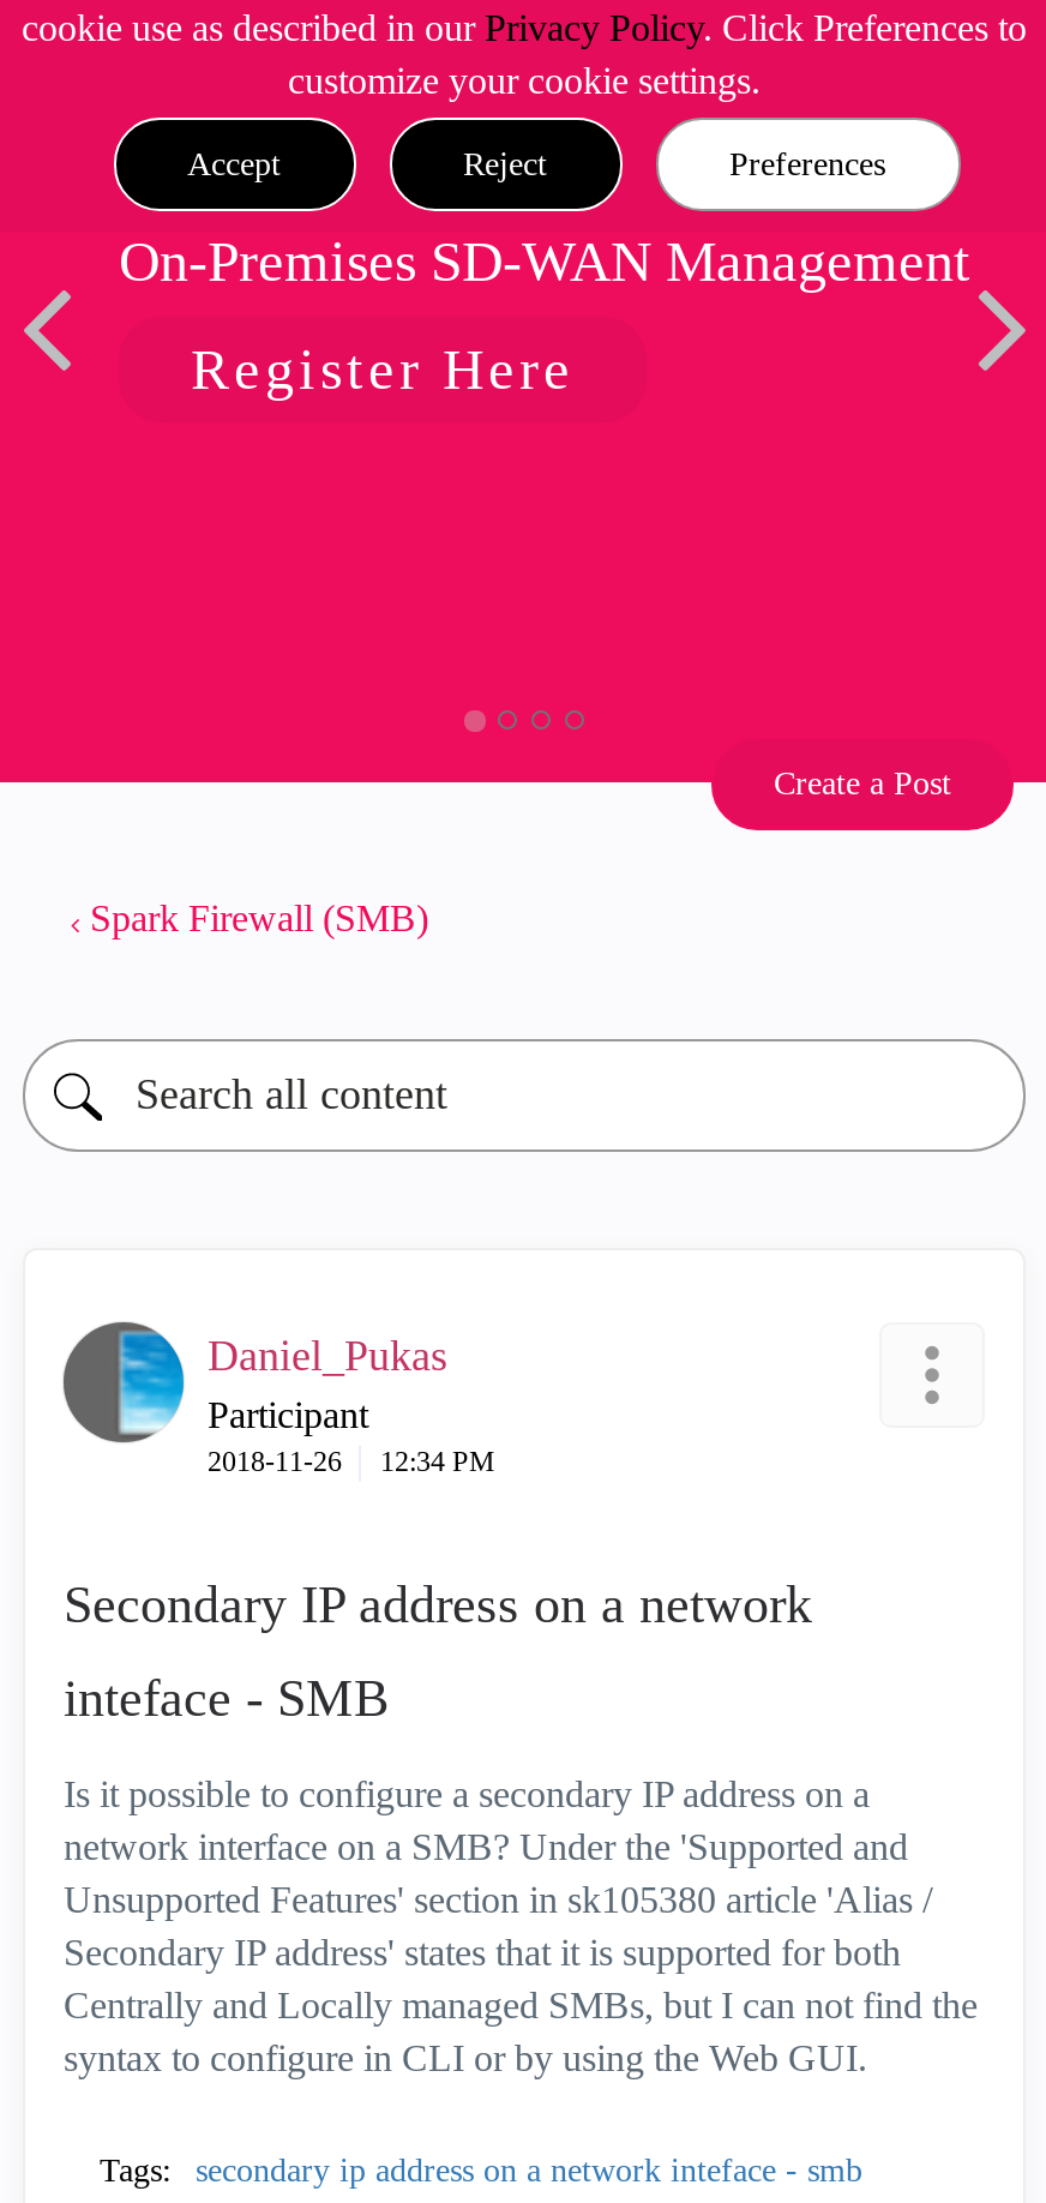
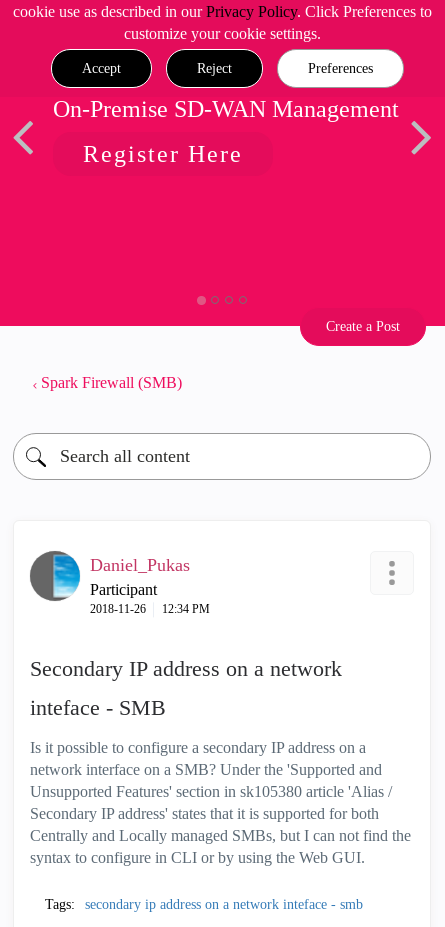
- On-Premises SD-WAN Management
+ On-Premise SD-WAN Management
